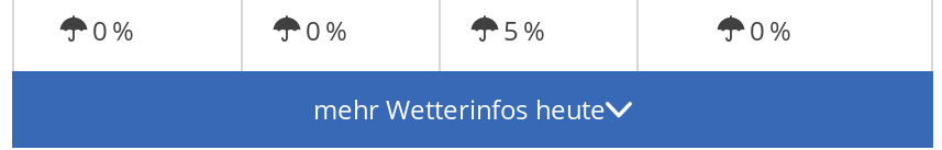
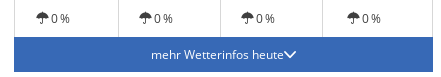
- 5 %
+ 0 %
